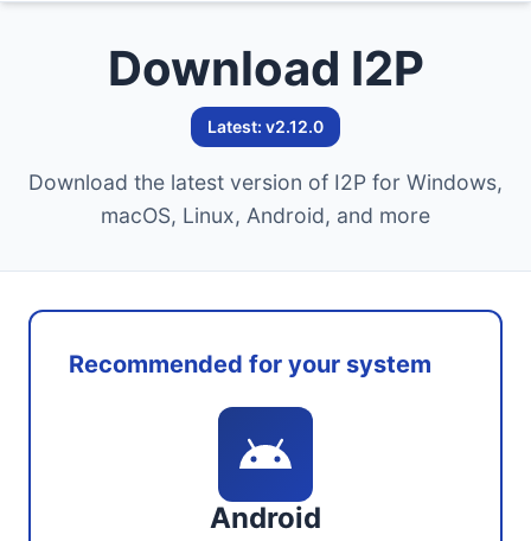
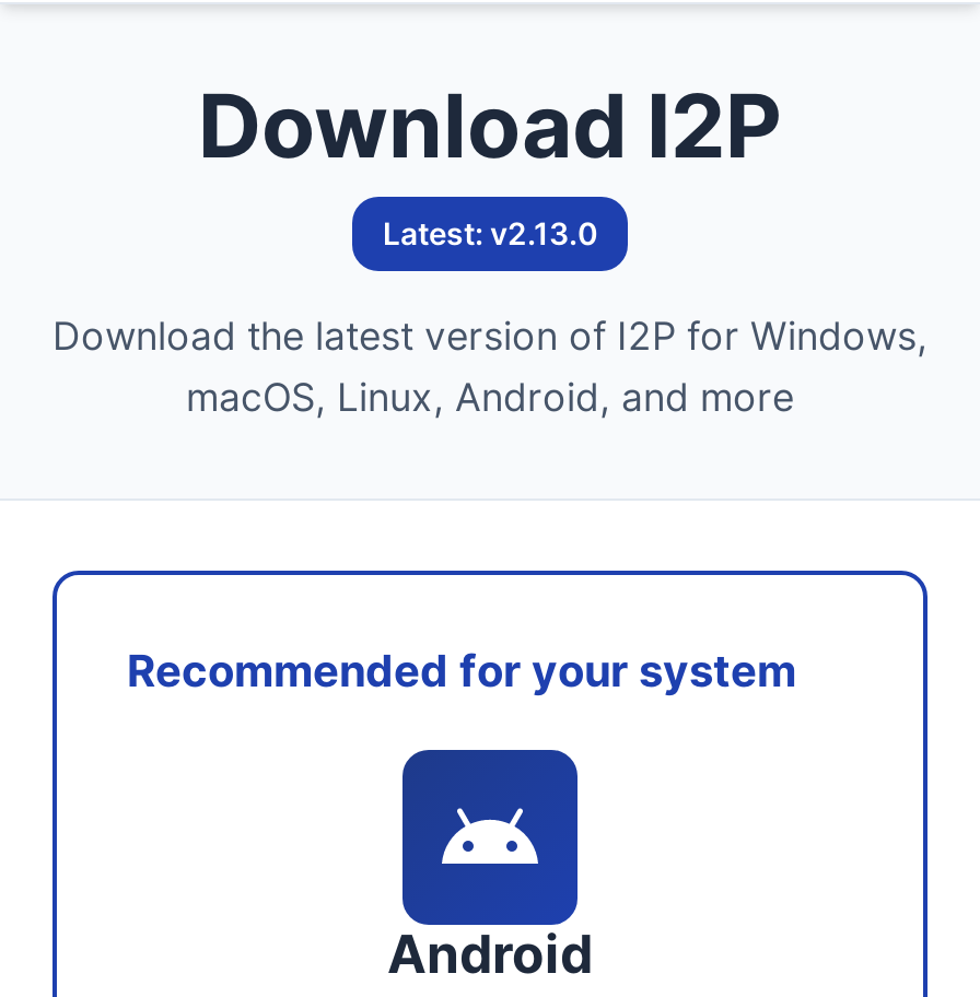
- Latest: v2.12.0
+ Latest: v2.13.0
